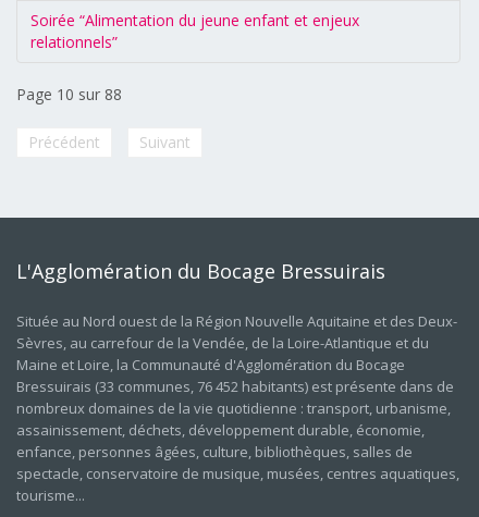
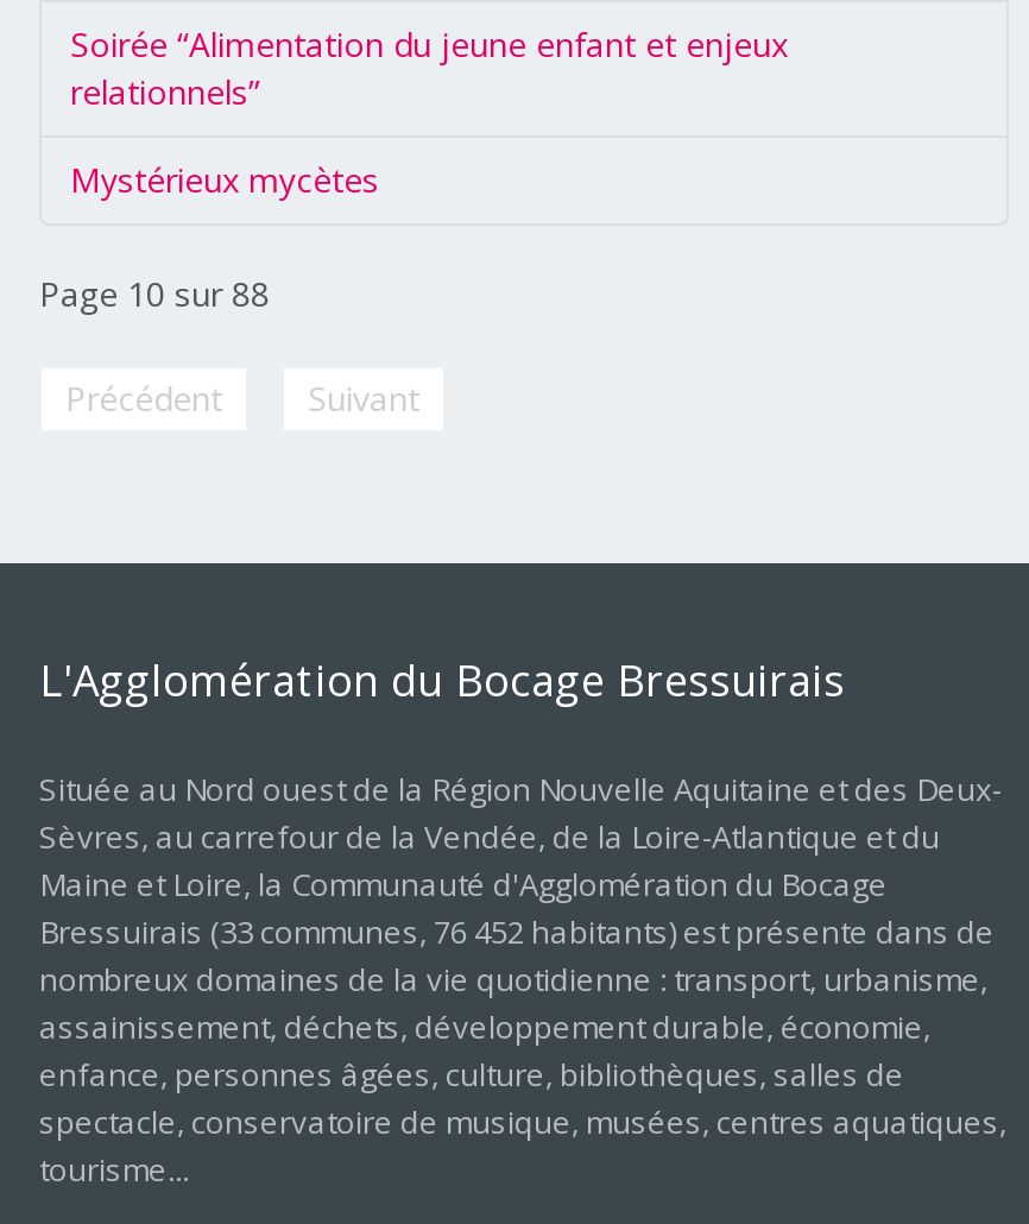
+ Mystérieux mycètes
